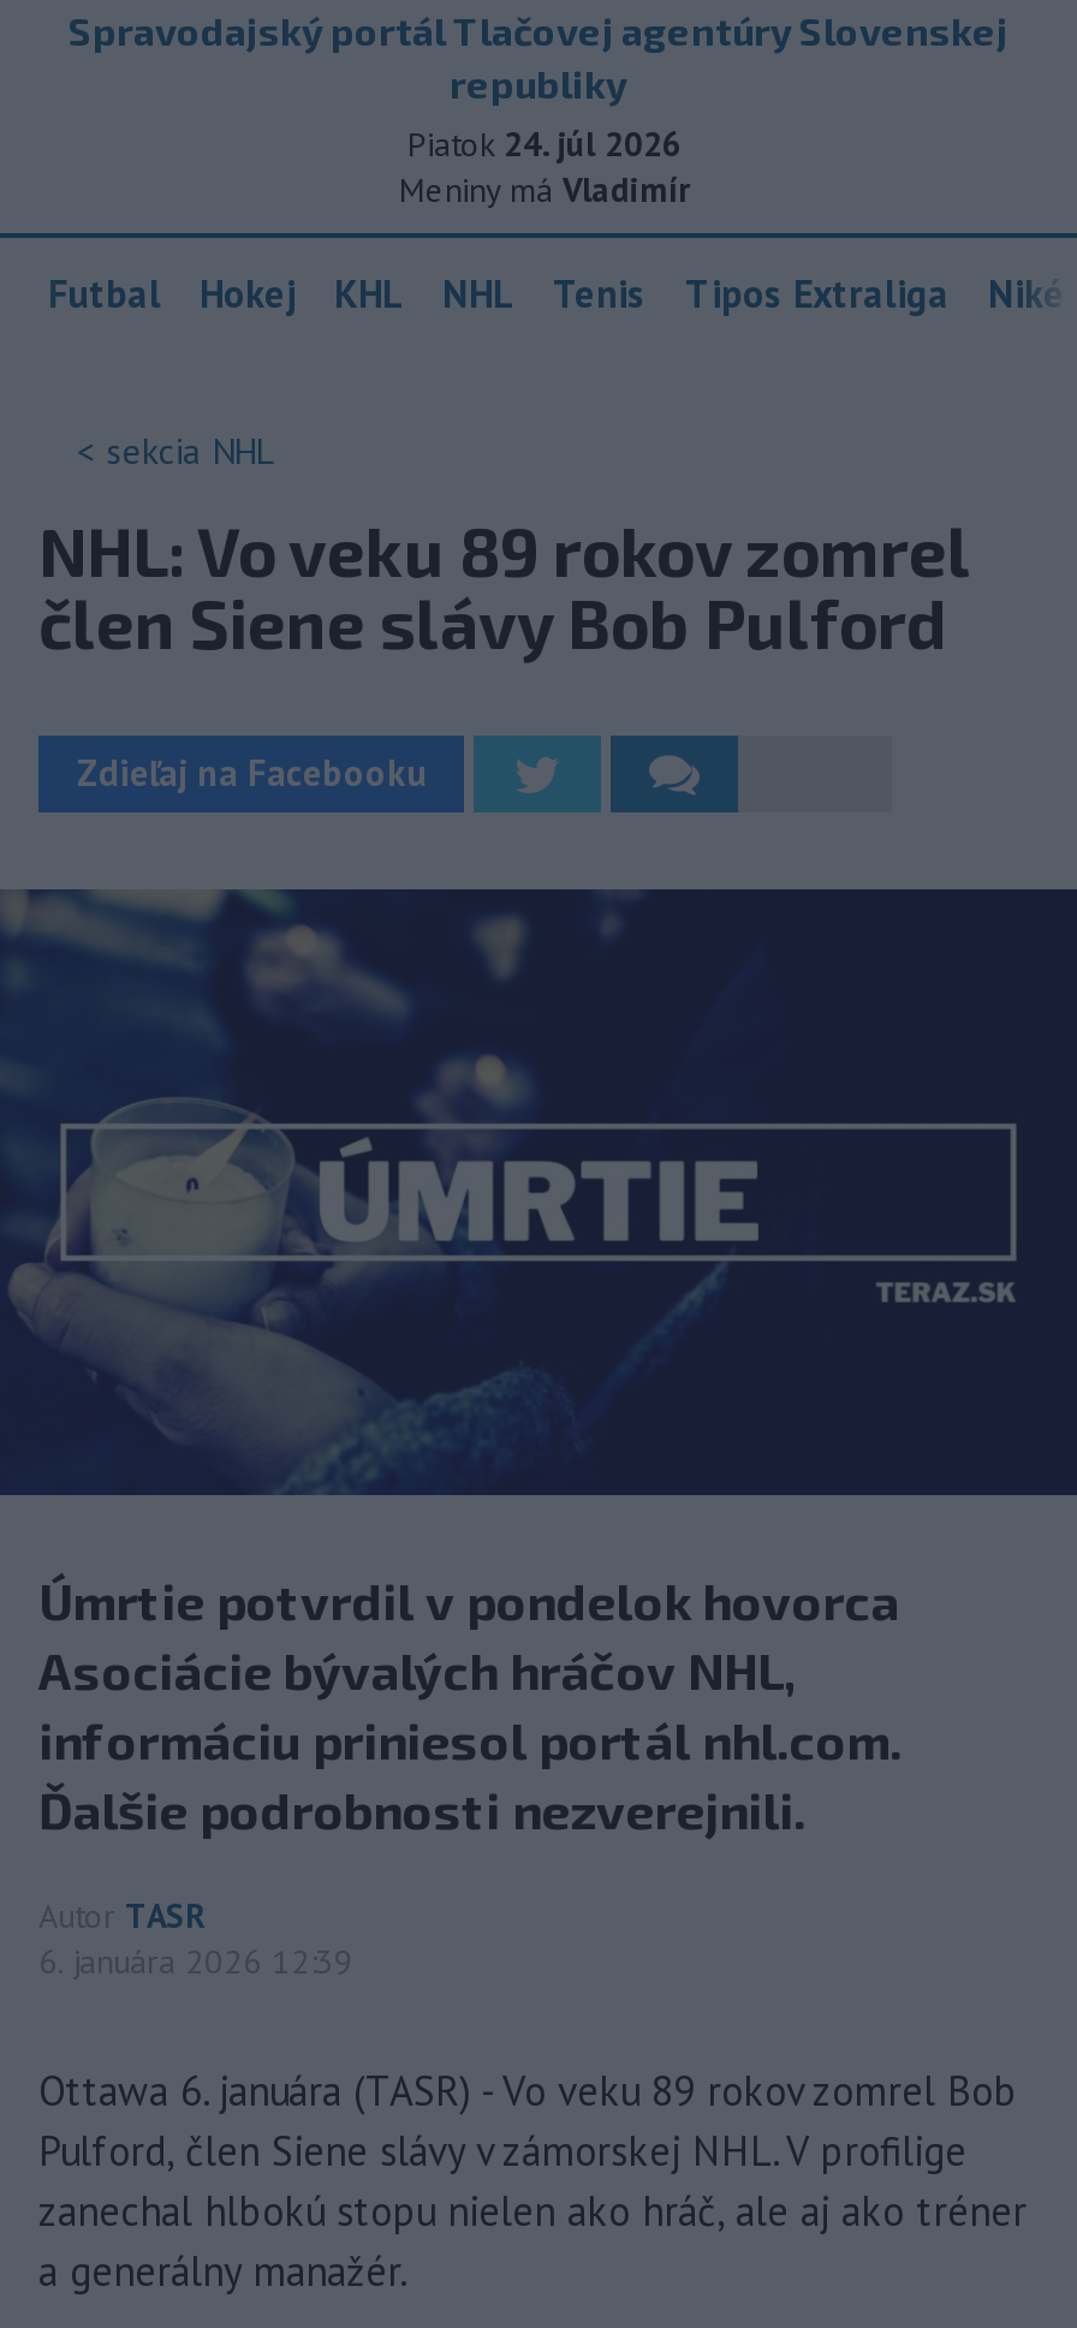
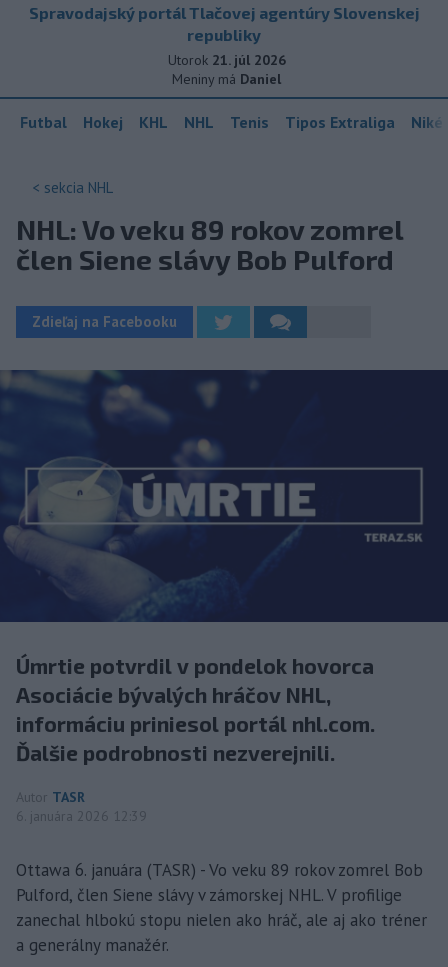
- Piatok 24. júl 2026
+ Utorok 21. júl 2026

- Meniny má Vladimír
+ Meniny má Daniel
